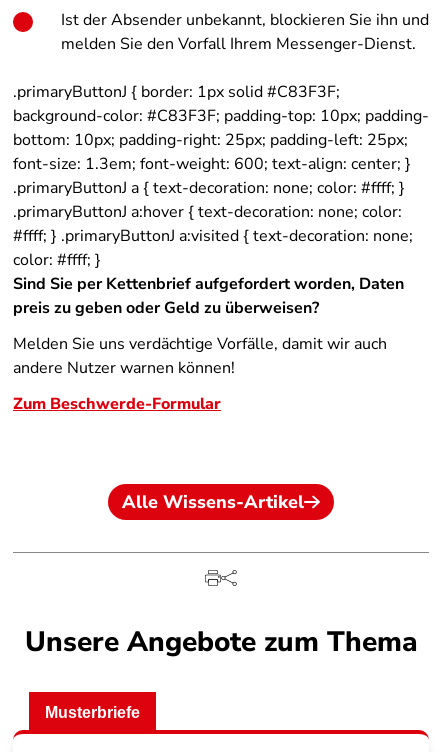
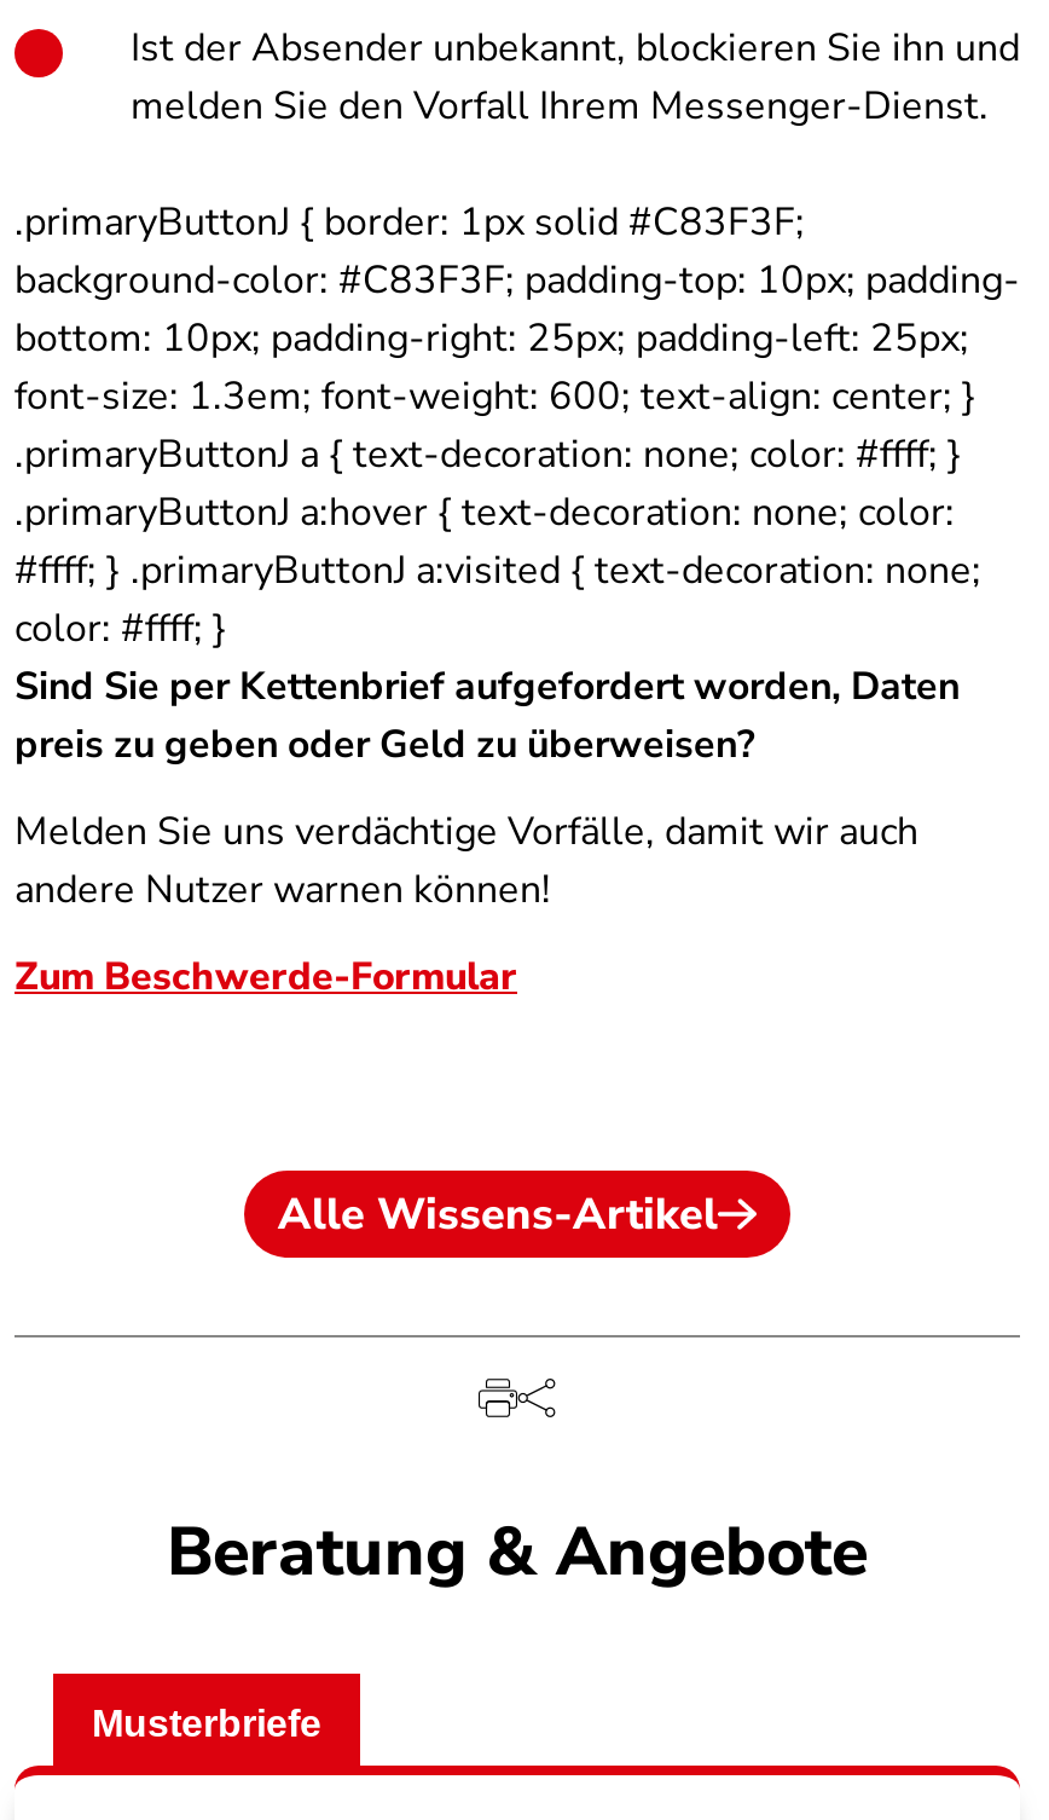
- Unsere Angebote zum Thema
+ Beratung & Angebote
